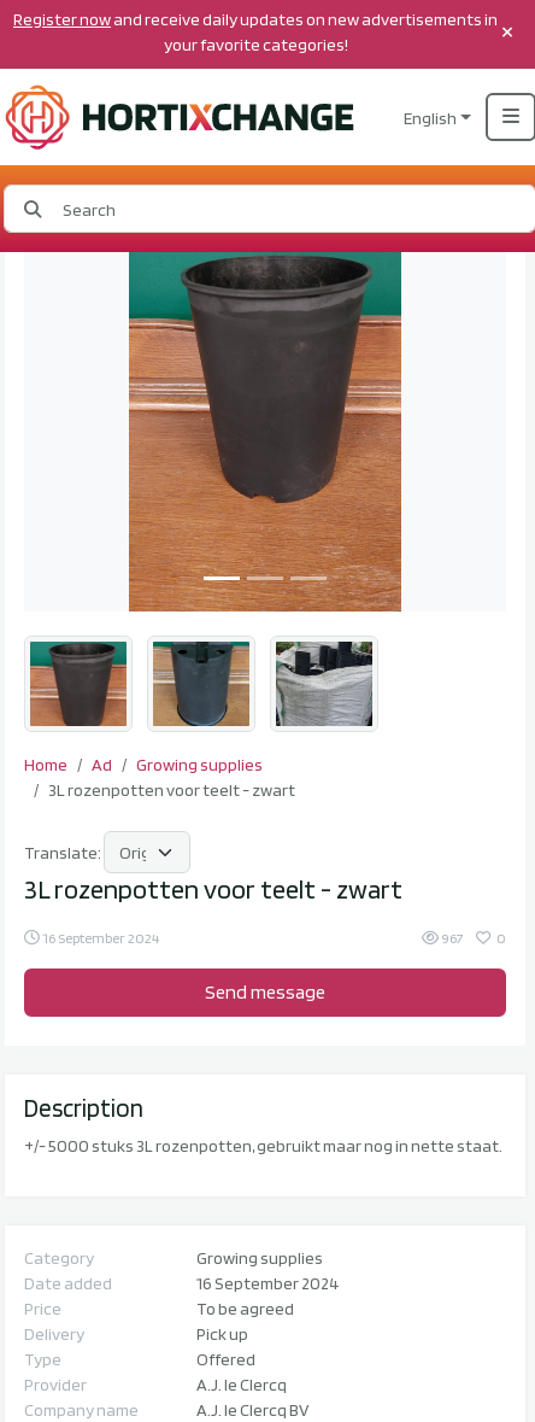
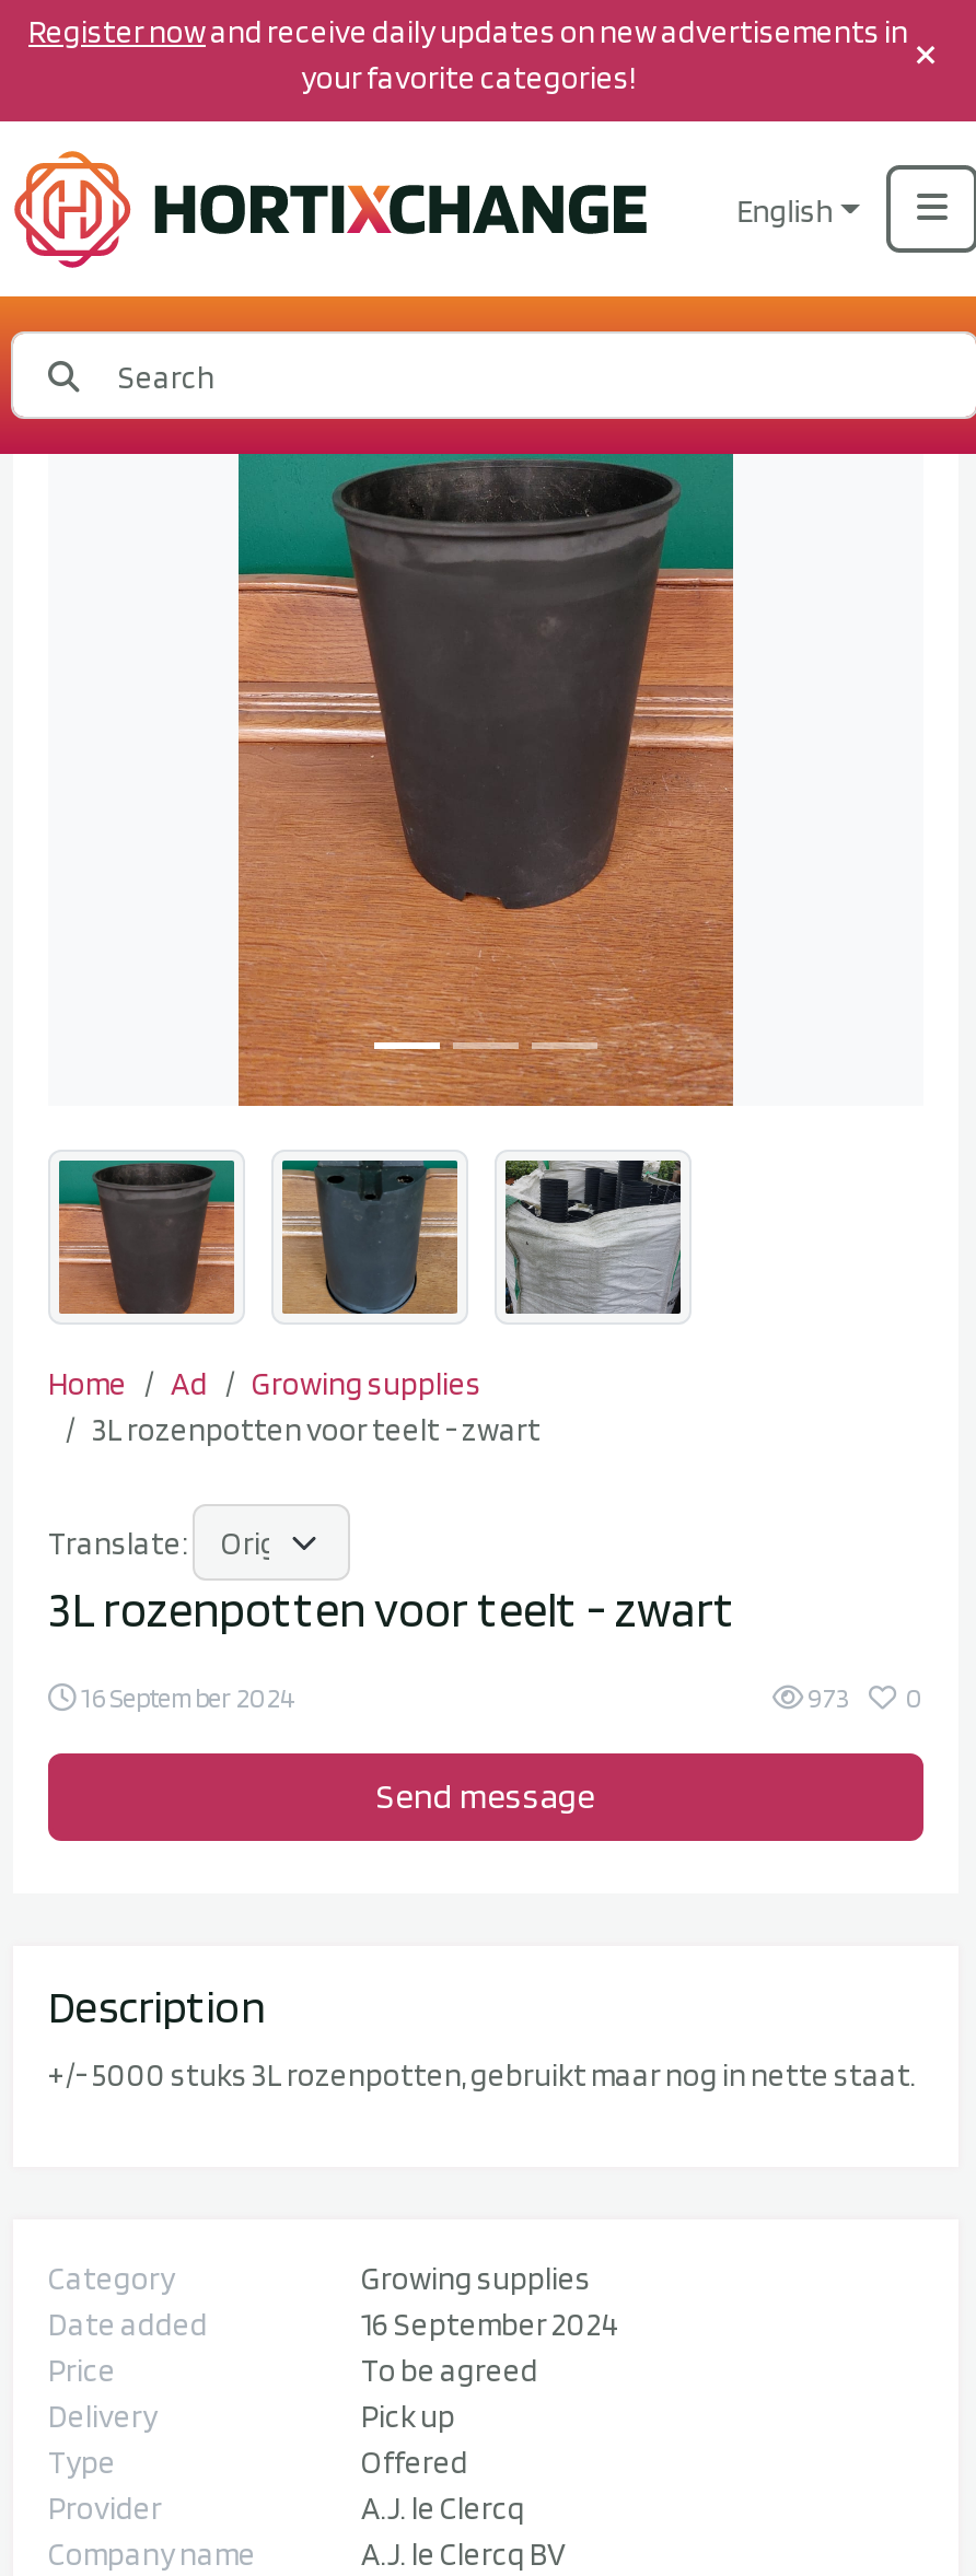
- 967 0
+ 973 0
